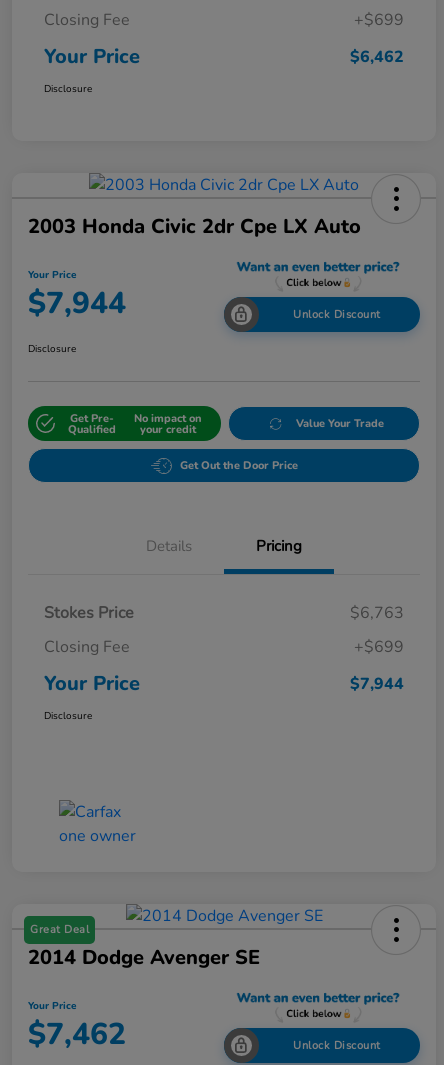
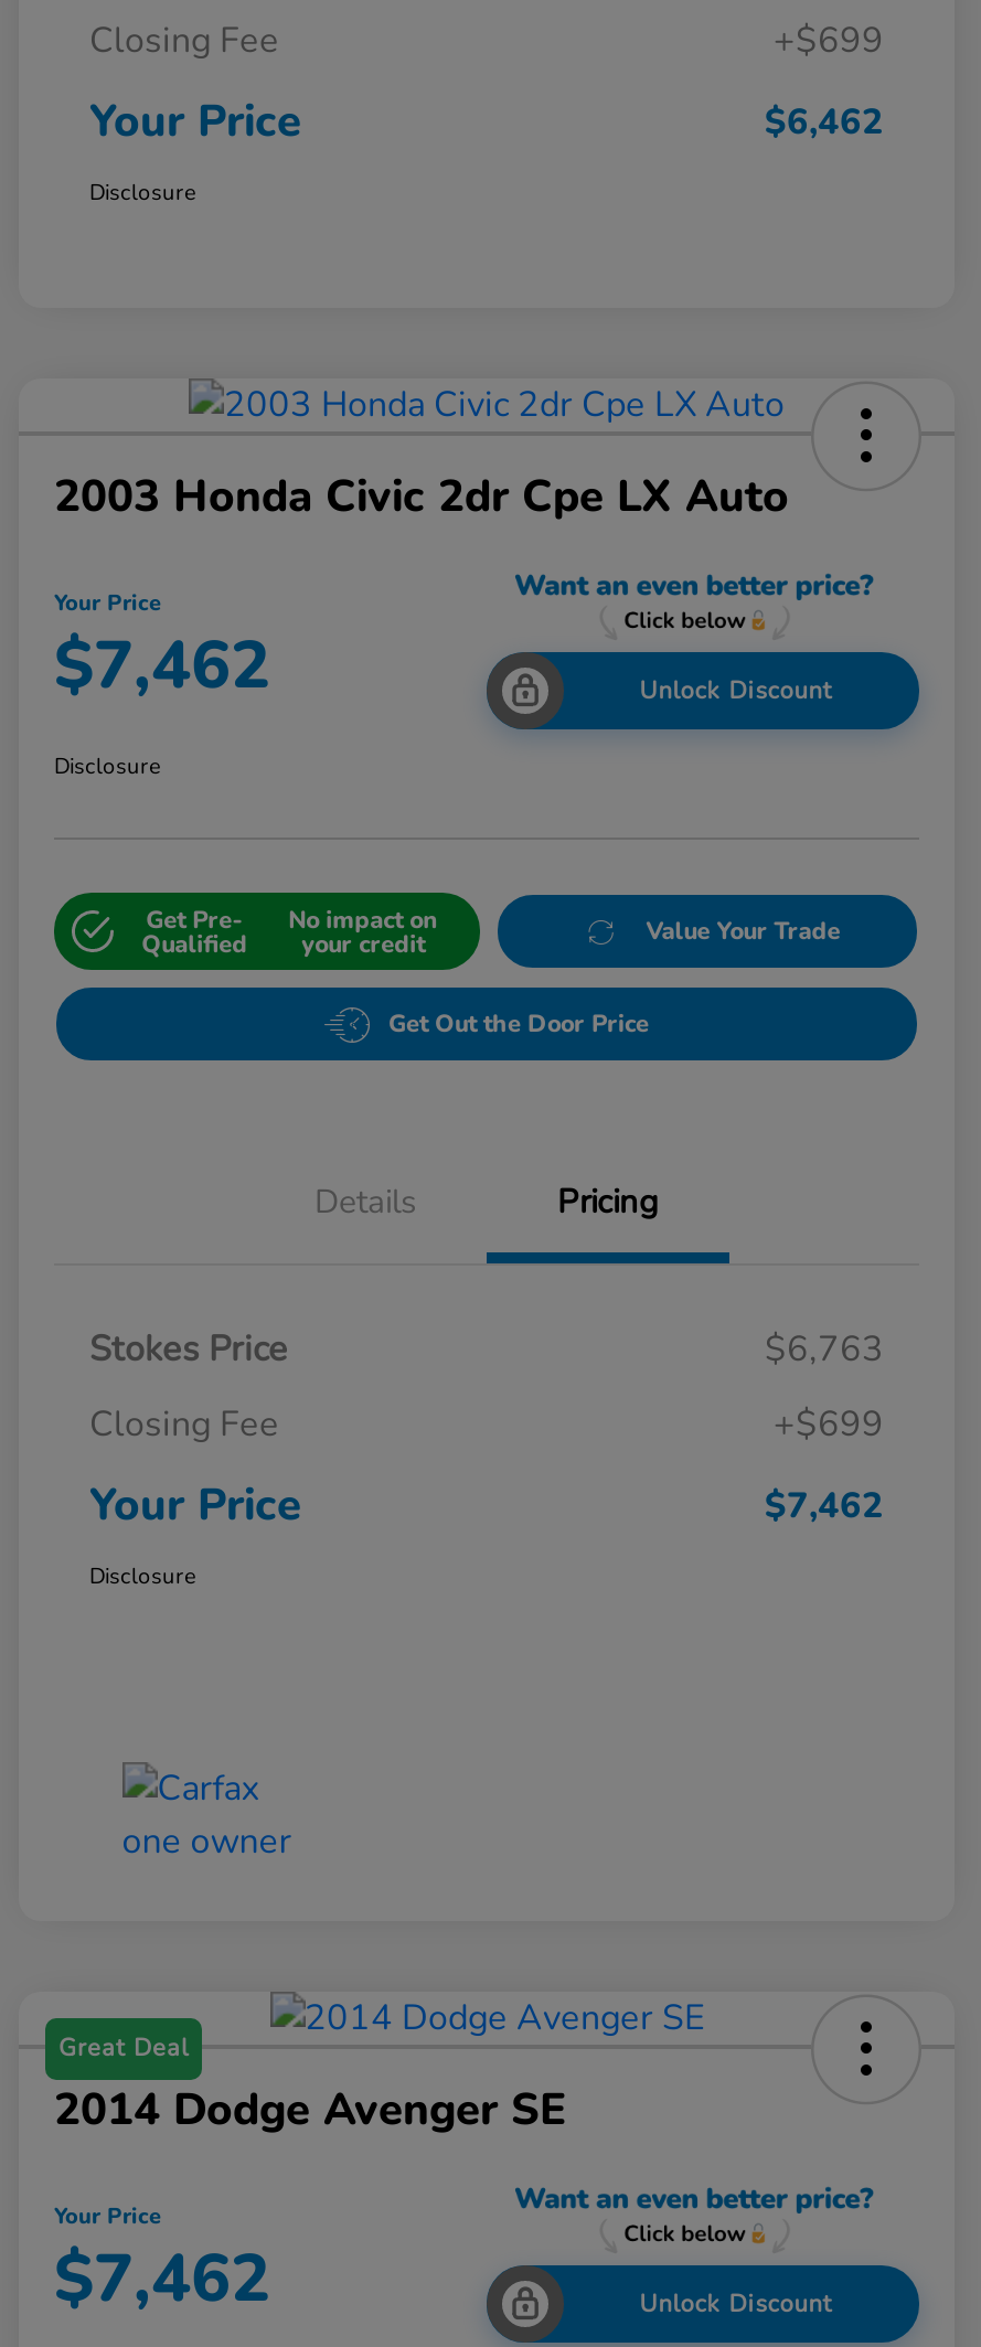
- $7,944
+ $7,462

- $7,944
+ $7,462
